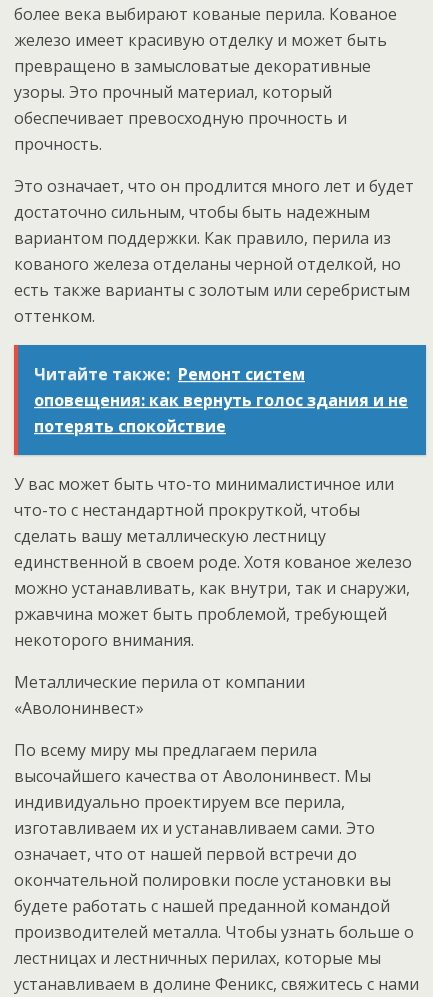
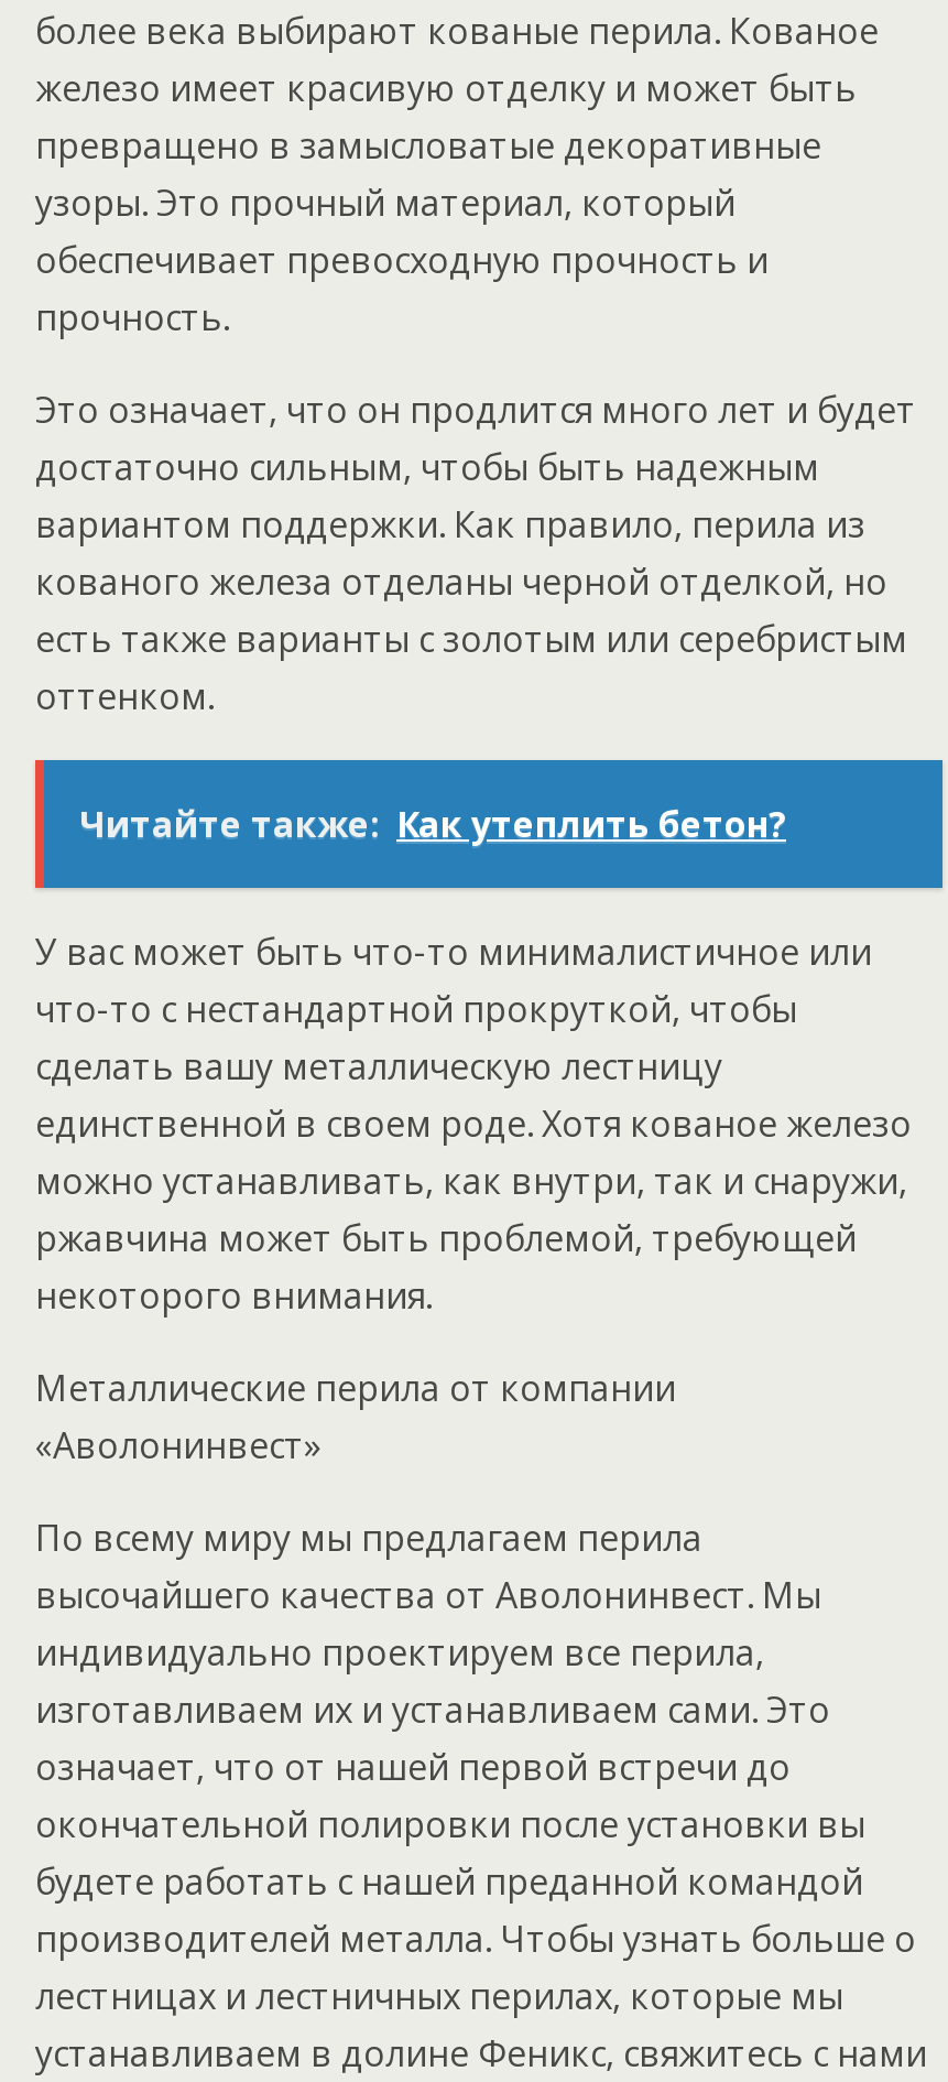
- Читайте также: Ремонт систем
- оповещения: как вернуть голос здания и не
- потерять спокойствие
+ Читайте также: Как утеплить бетон?
